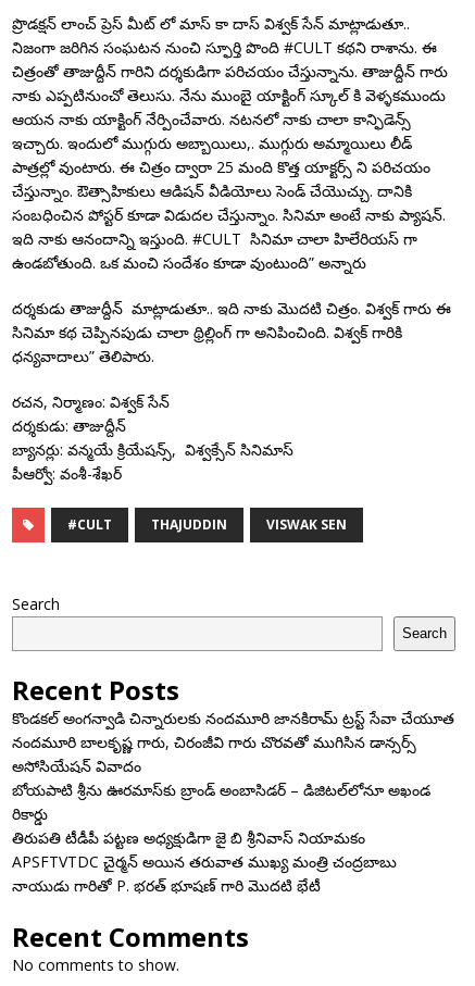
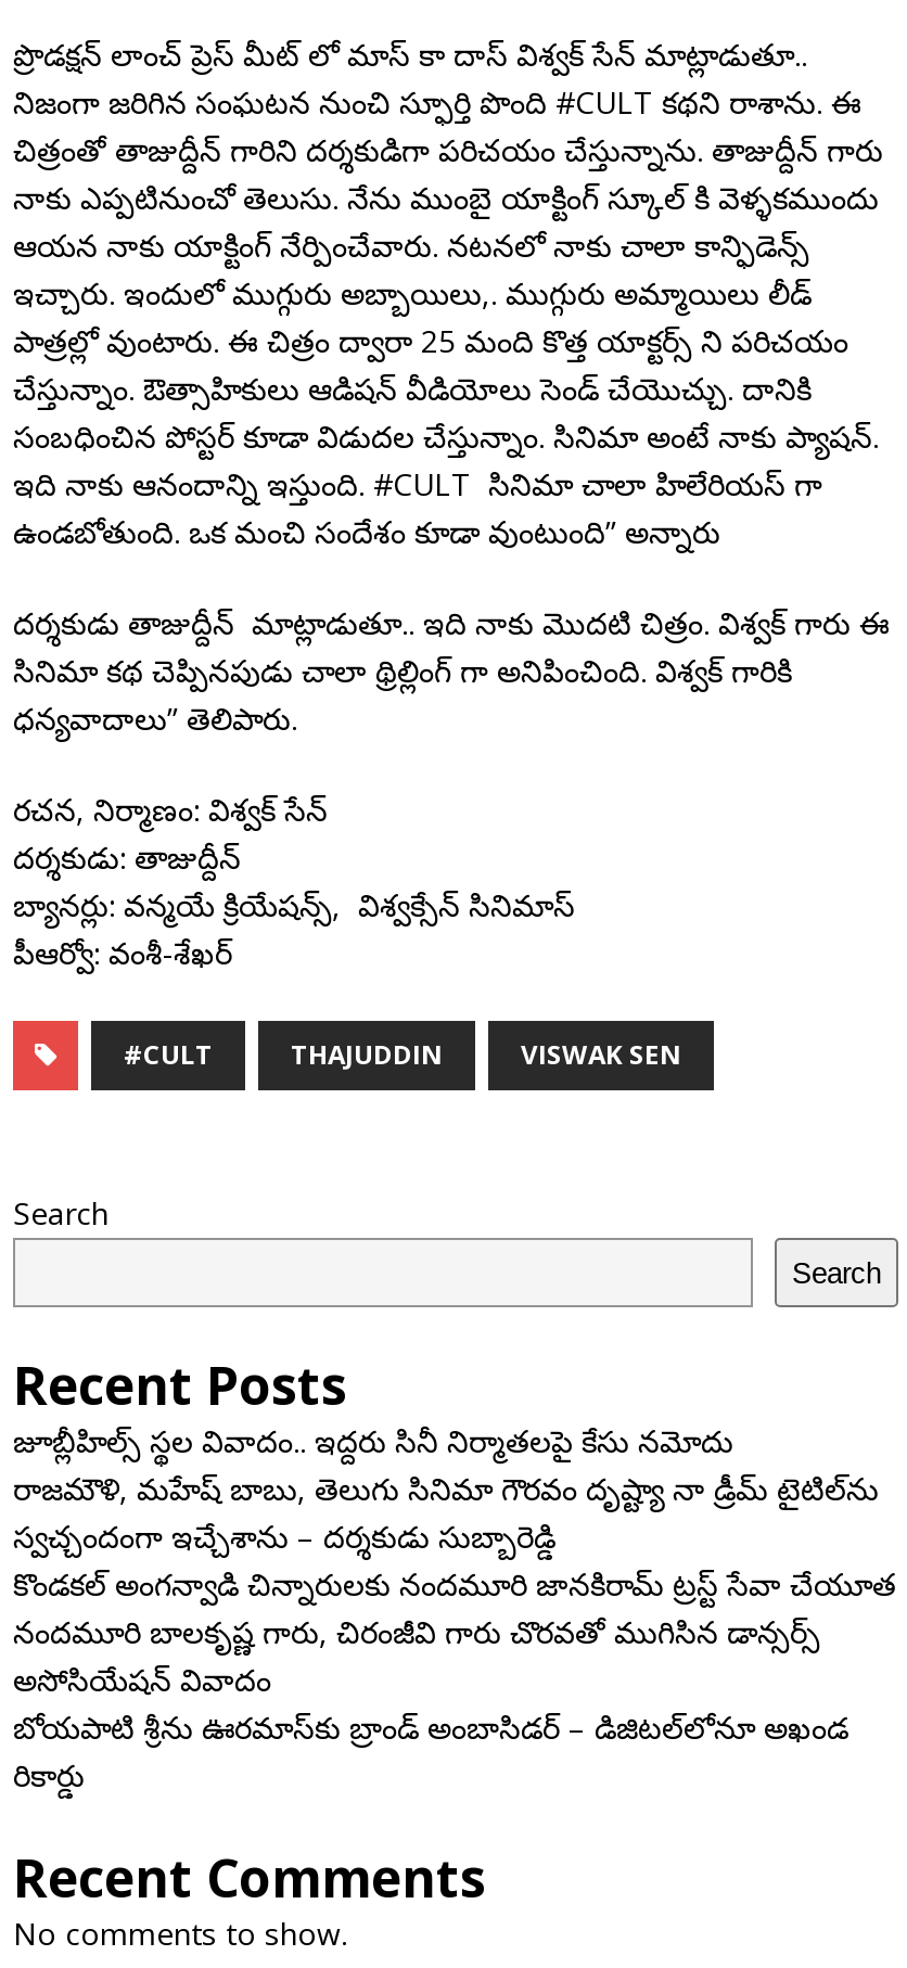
+ జూబ్లీహిల్స్ స్థల వివాదం.. ఇద్దరు సినీ నిర్మాతలపై కేసు నమోదు
+ రాజమౌళి, మహేష్ బాబు, తెలుగు సినిమా గౌరవం దృష్ట్యా నా డ్రీమ్ టైటిల్‌ను
+ స్వచ్చందంగా ఇచ్చేశాను – దర్శకుడు సుబ్బారెడ్డి

moved down: కొండకల్ అంగన్వాడి చిన్నారులకు నందమూరి జానకిరామ్ ట్రస్ట్ సేవా చేయూత | నందమూరి బాలకృష్ణ గారు, చిరంజీవి గారు చొరవతో ముగిసిన డాన్సర్స్ | అసోసియేషన్ వివాదం | బోయపాటి శ్రీను ఊరమాస్‌కు బ్రాండ్ అంబాసిడర్ – డిజిటల్‌లోనూ అఖండ | రికార్డు

- తిరుపతి టీడీపీ పట్టణ అధ్యక్షుడిగా జై బి శ్రీనివాస్ నియామకం
- APSFTVTDC చైర్మన్ అయిన తరువాత ముఖ్య మంత్రి చంద్రబాబు
- నాయుడు గారితో P. భరత్ భూషణ్ గారి మొదటి భేటీ
